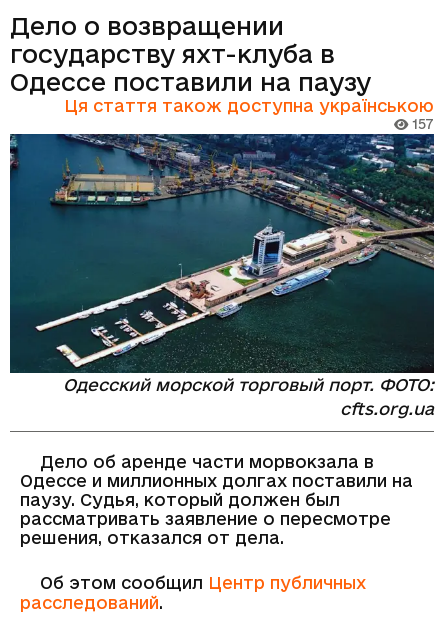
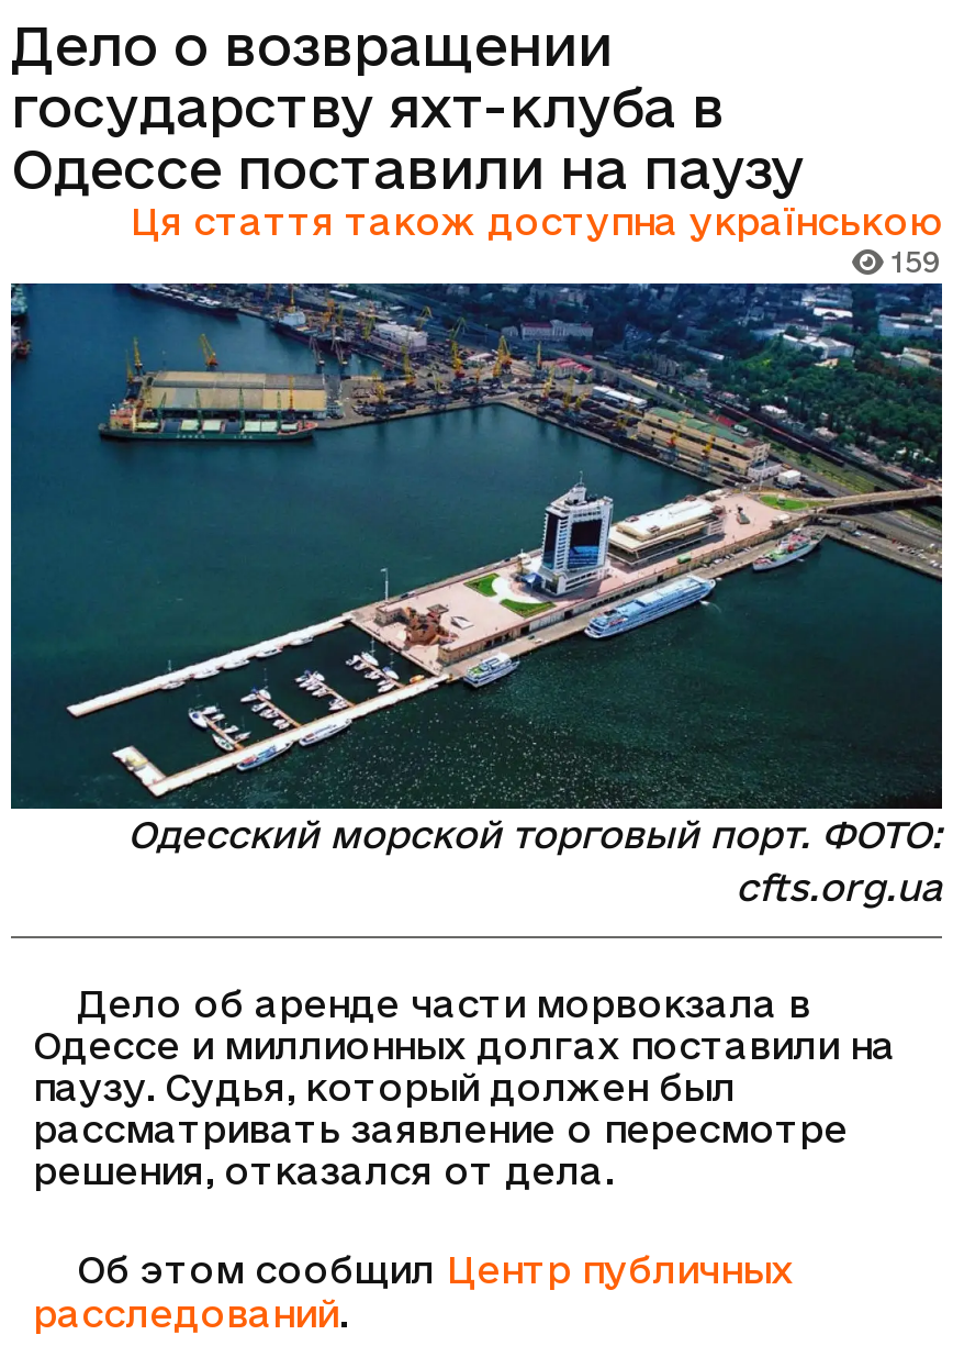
- 157
+ 159
